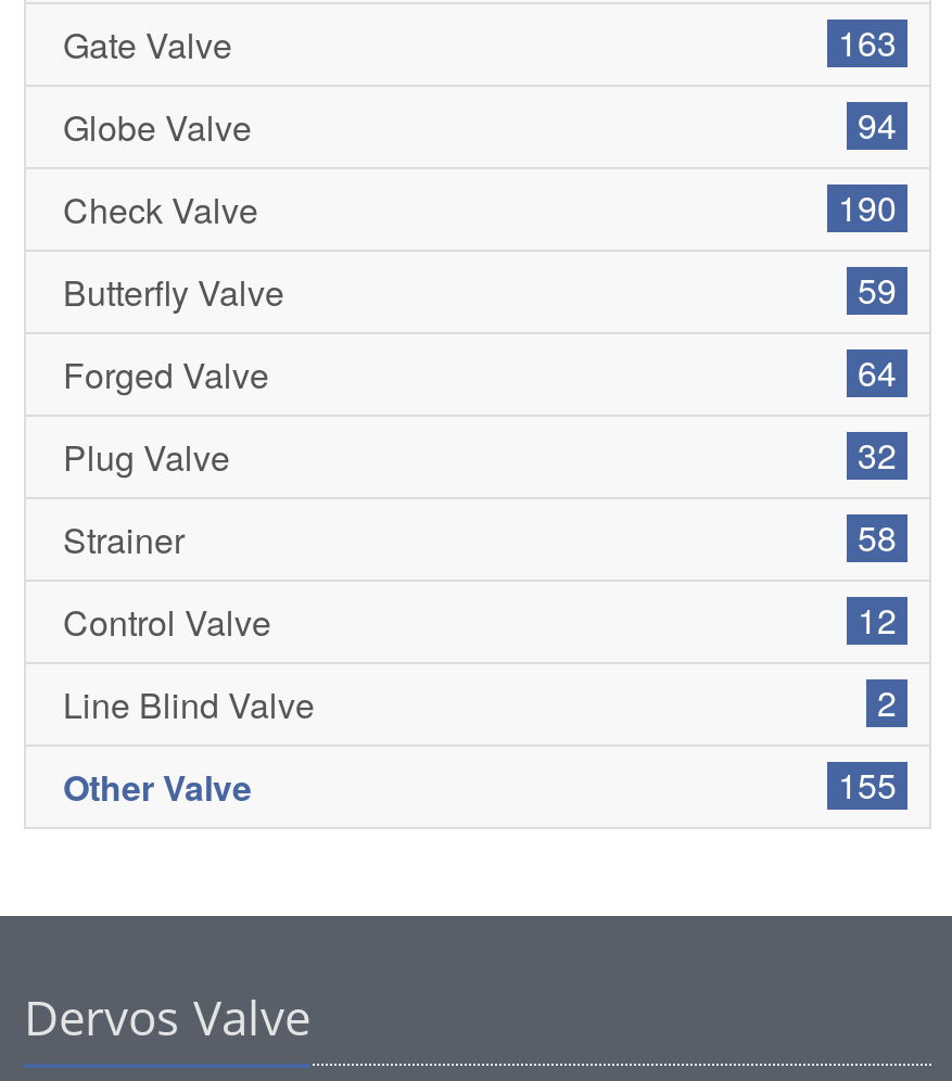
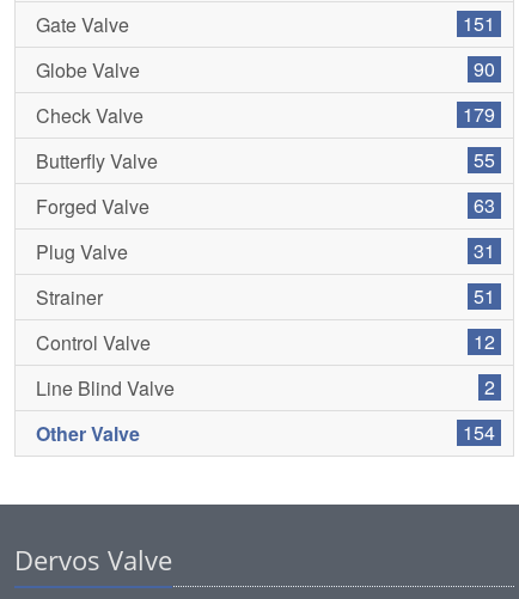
- 163
+ 151

- 94
+ 90

- 190
+ 179

- 59
+ 55

- 64
+ 63

- 32
+ 31

- 58
+ 51

- 155
+ 154
